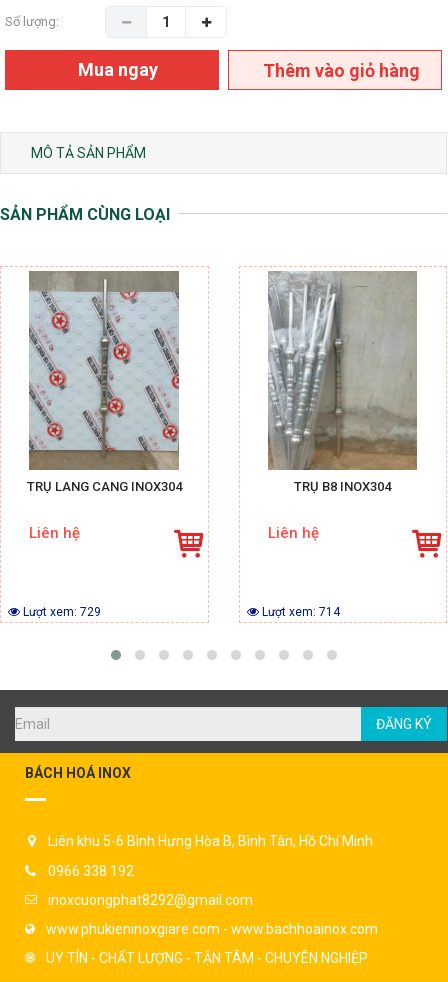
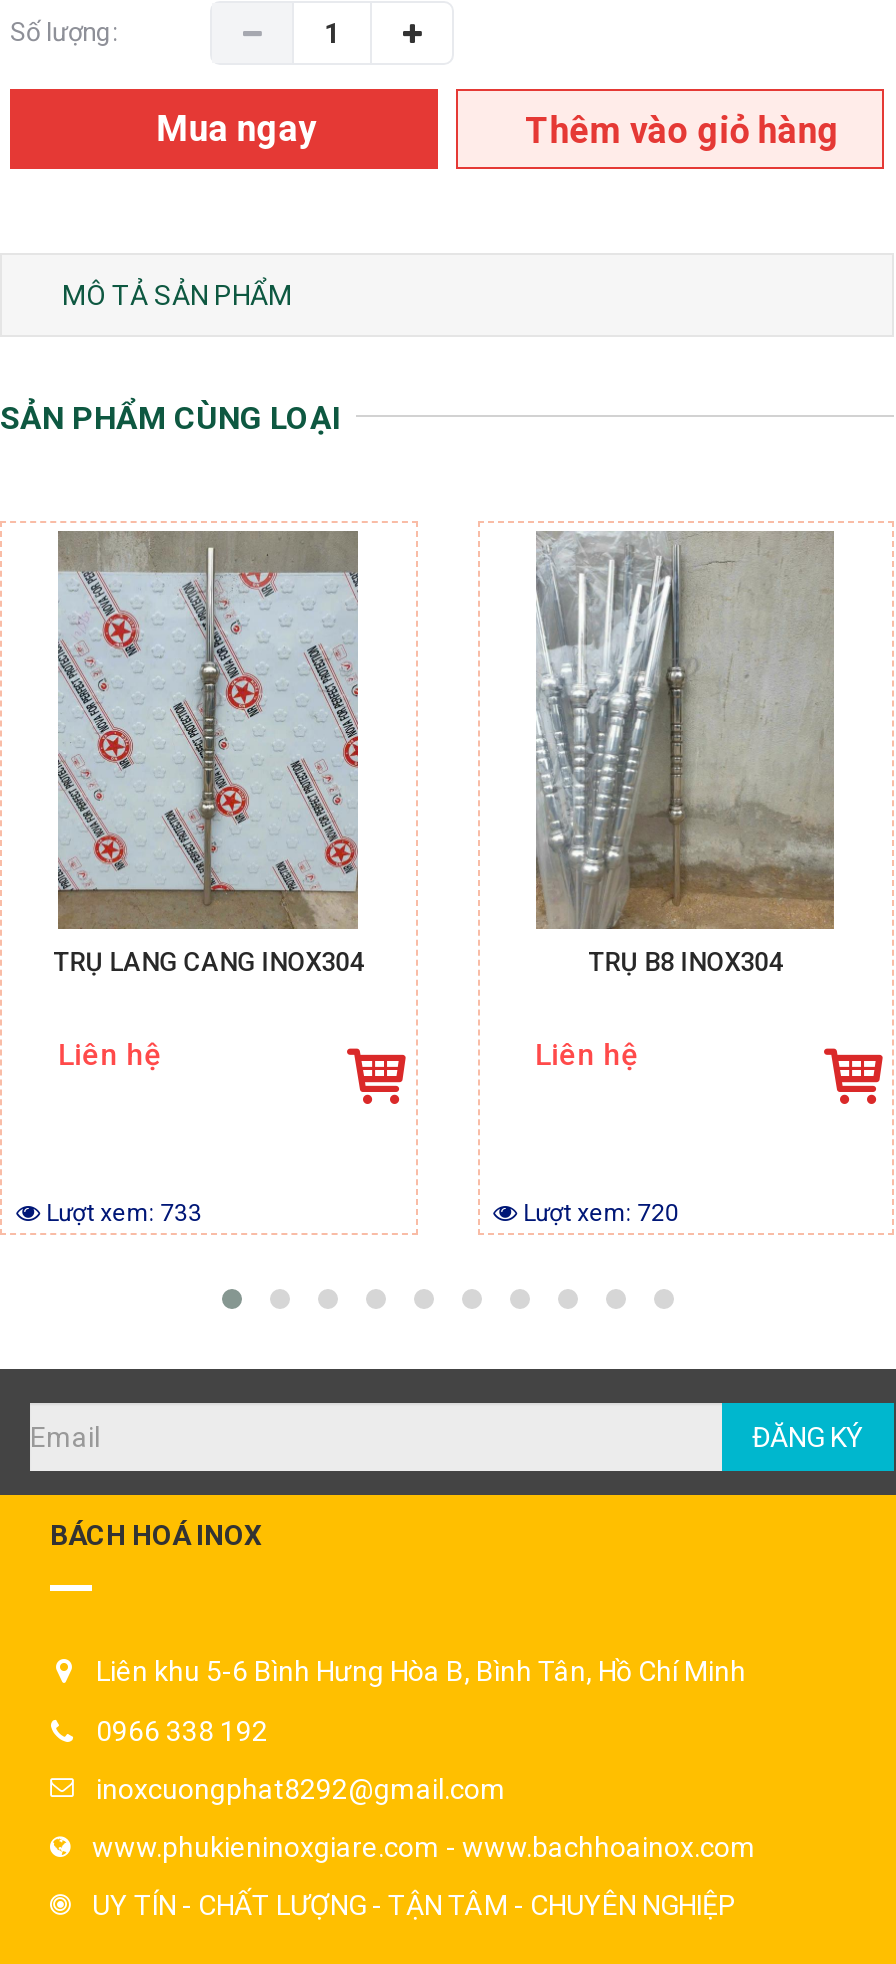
- Lượt xem: 729
+ Lượt xem: 733

- Lượt xem: 714
+ Lượt xem: 720
